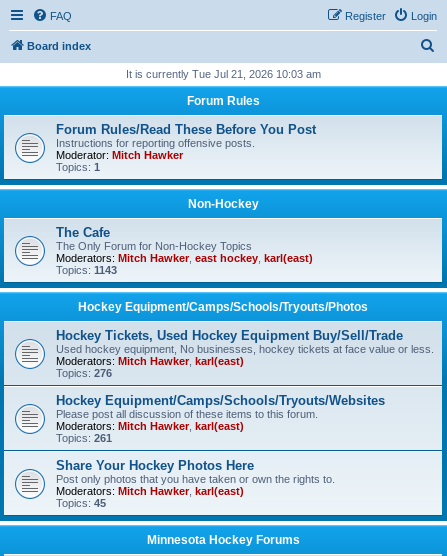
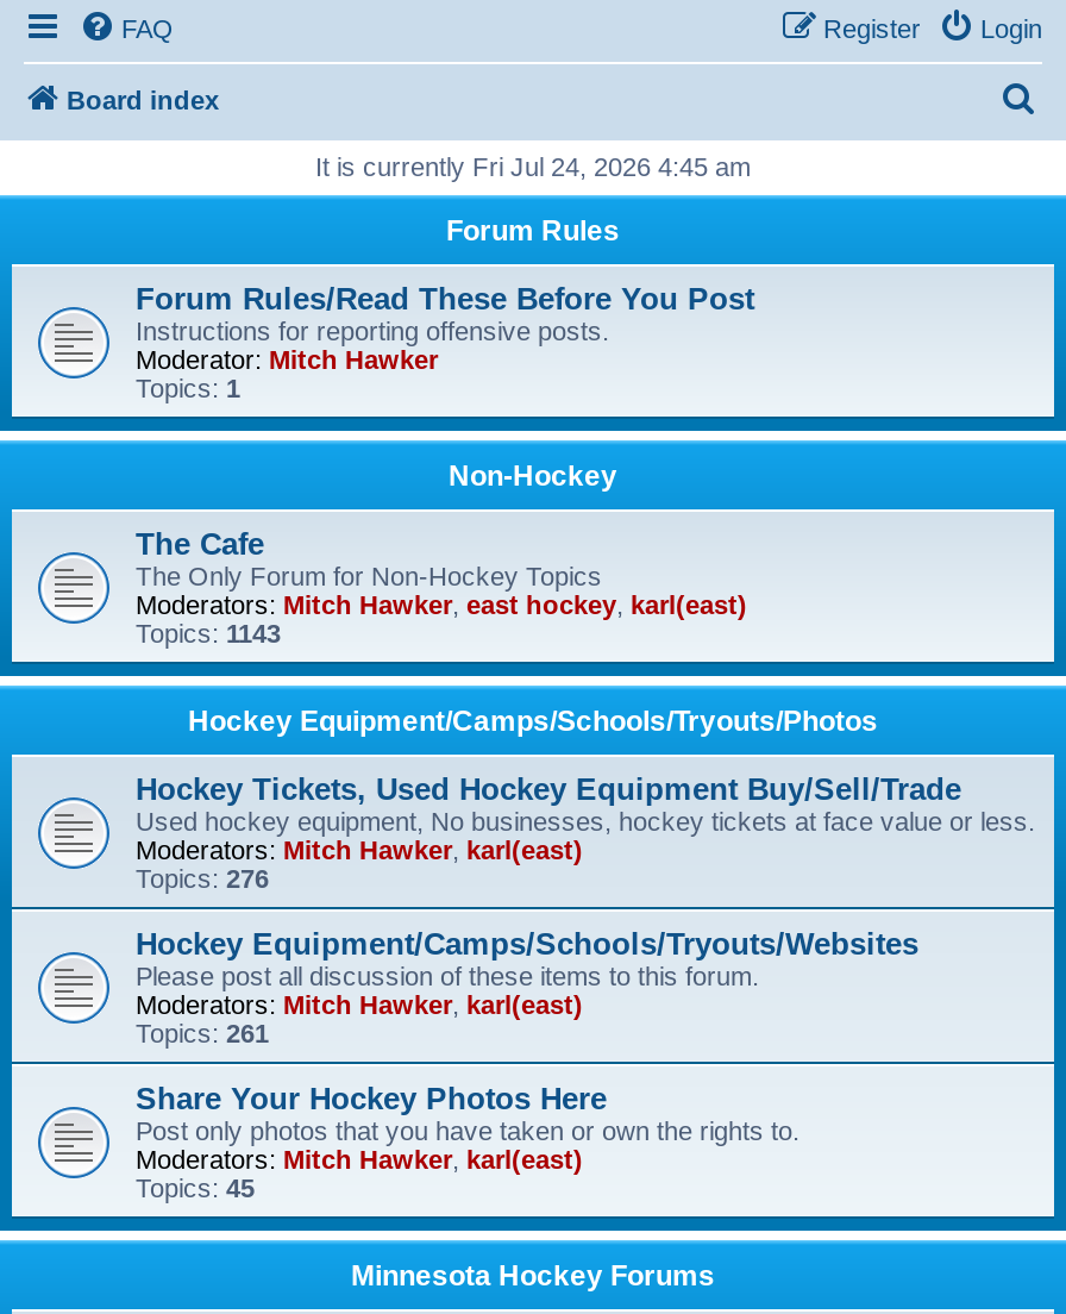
- It is currently Tue Jul 21, 2026 10:03 am
+ It is currently Fri Jul 24, 2026 4:45 am
